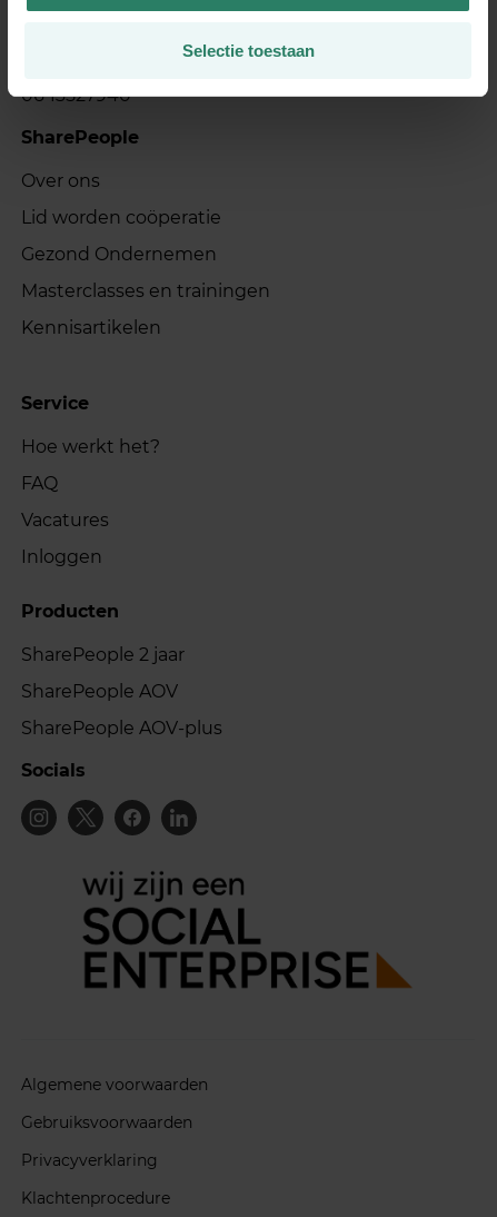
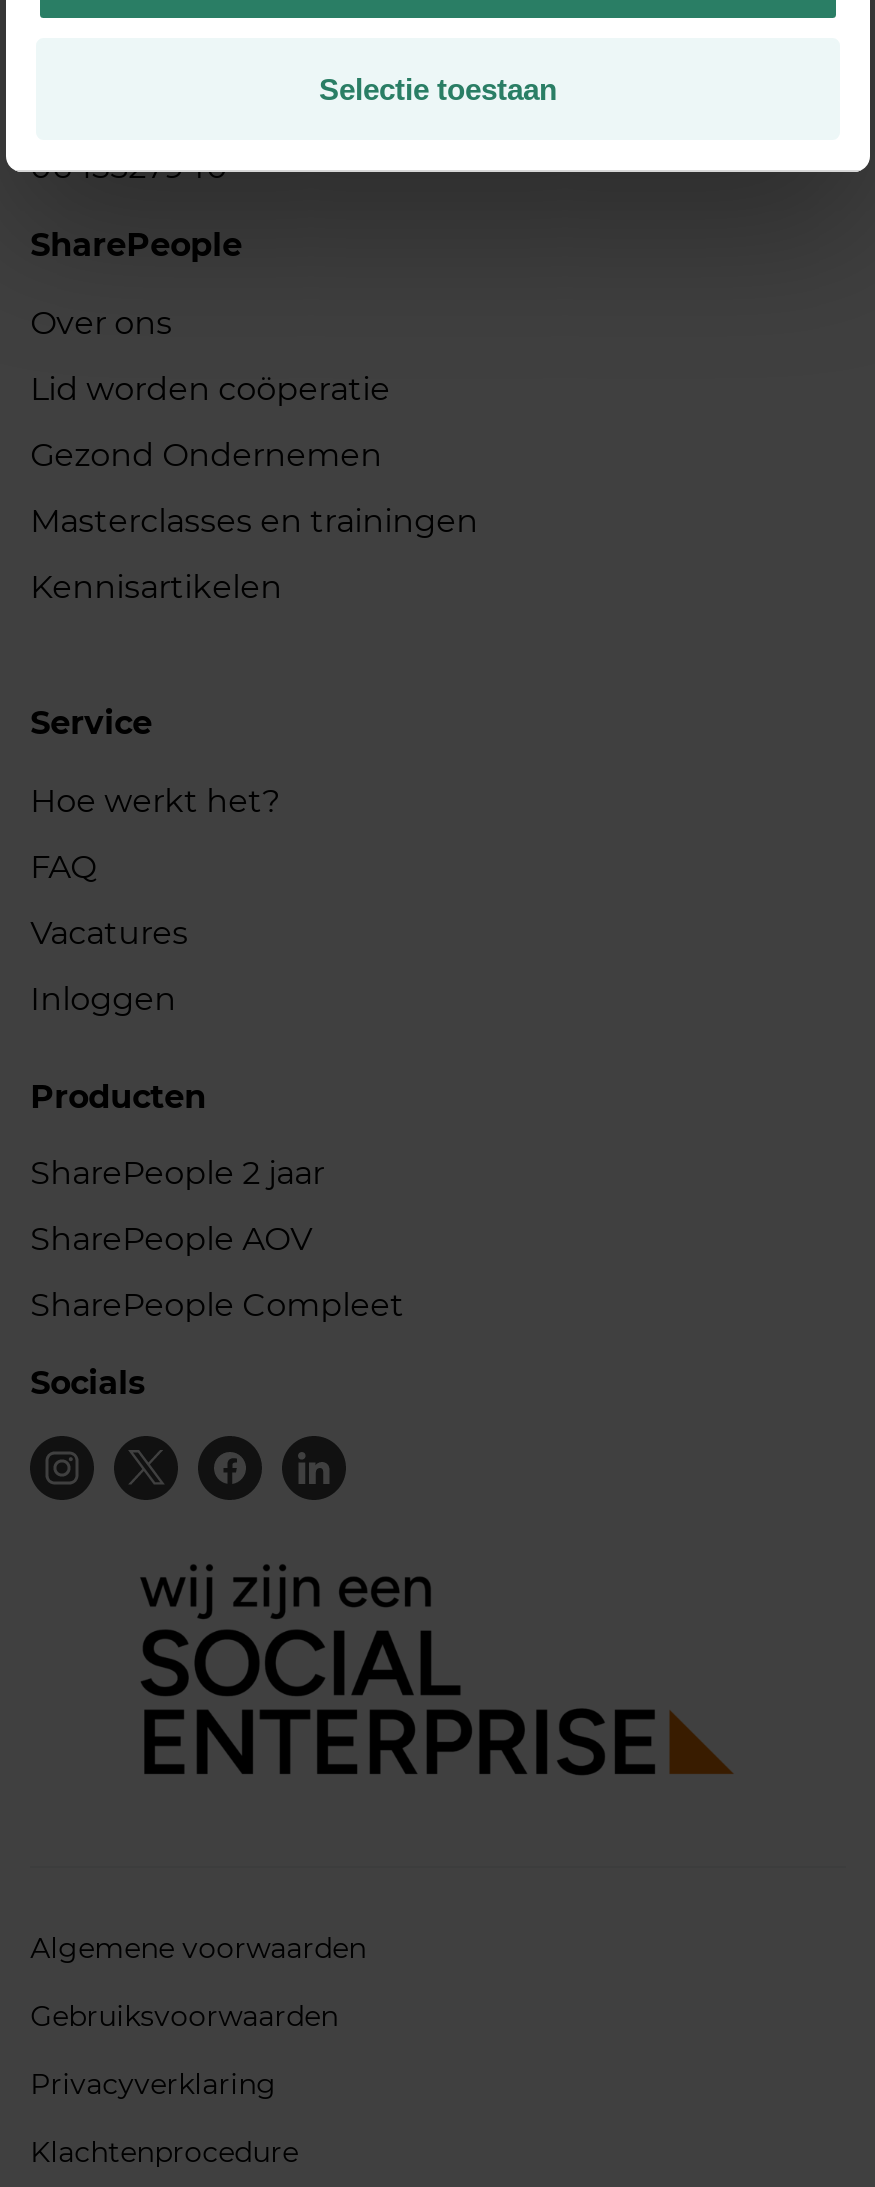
- SharePeople AOV-plus
+ SharePeople Compleet
